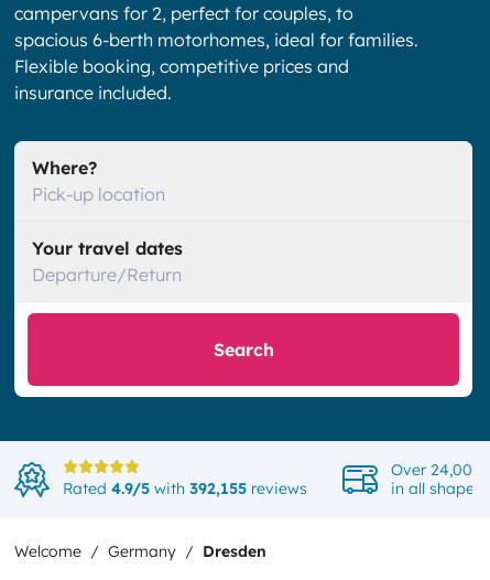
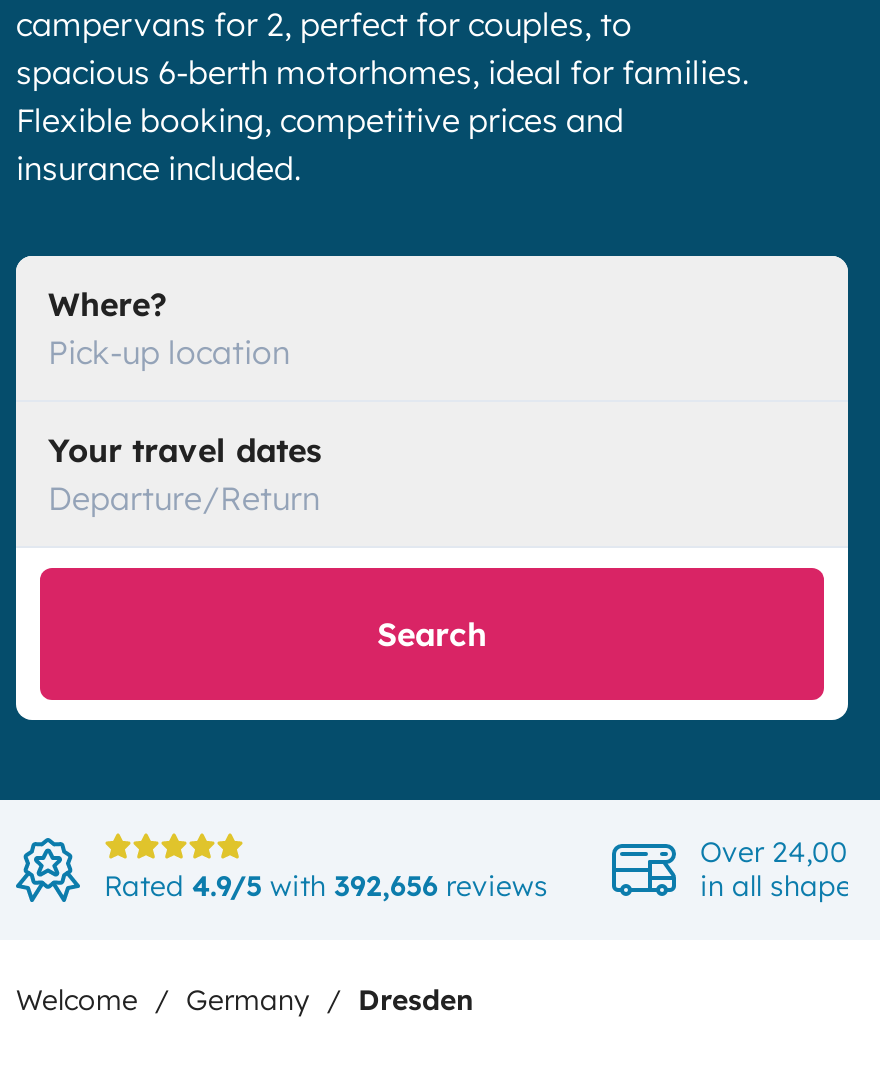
- Rated 4.9/5 with 392,155 reviews
+ Rated 4.9/5 with 392,656 reviews
